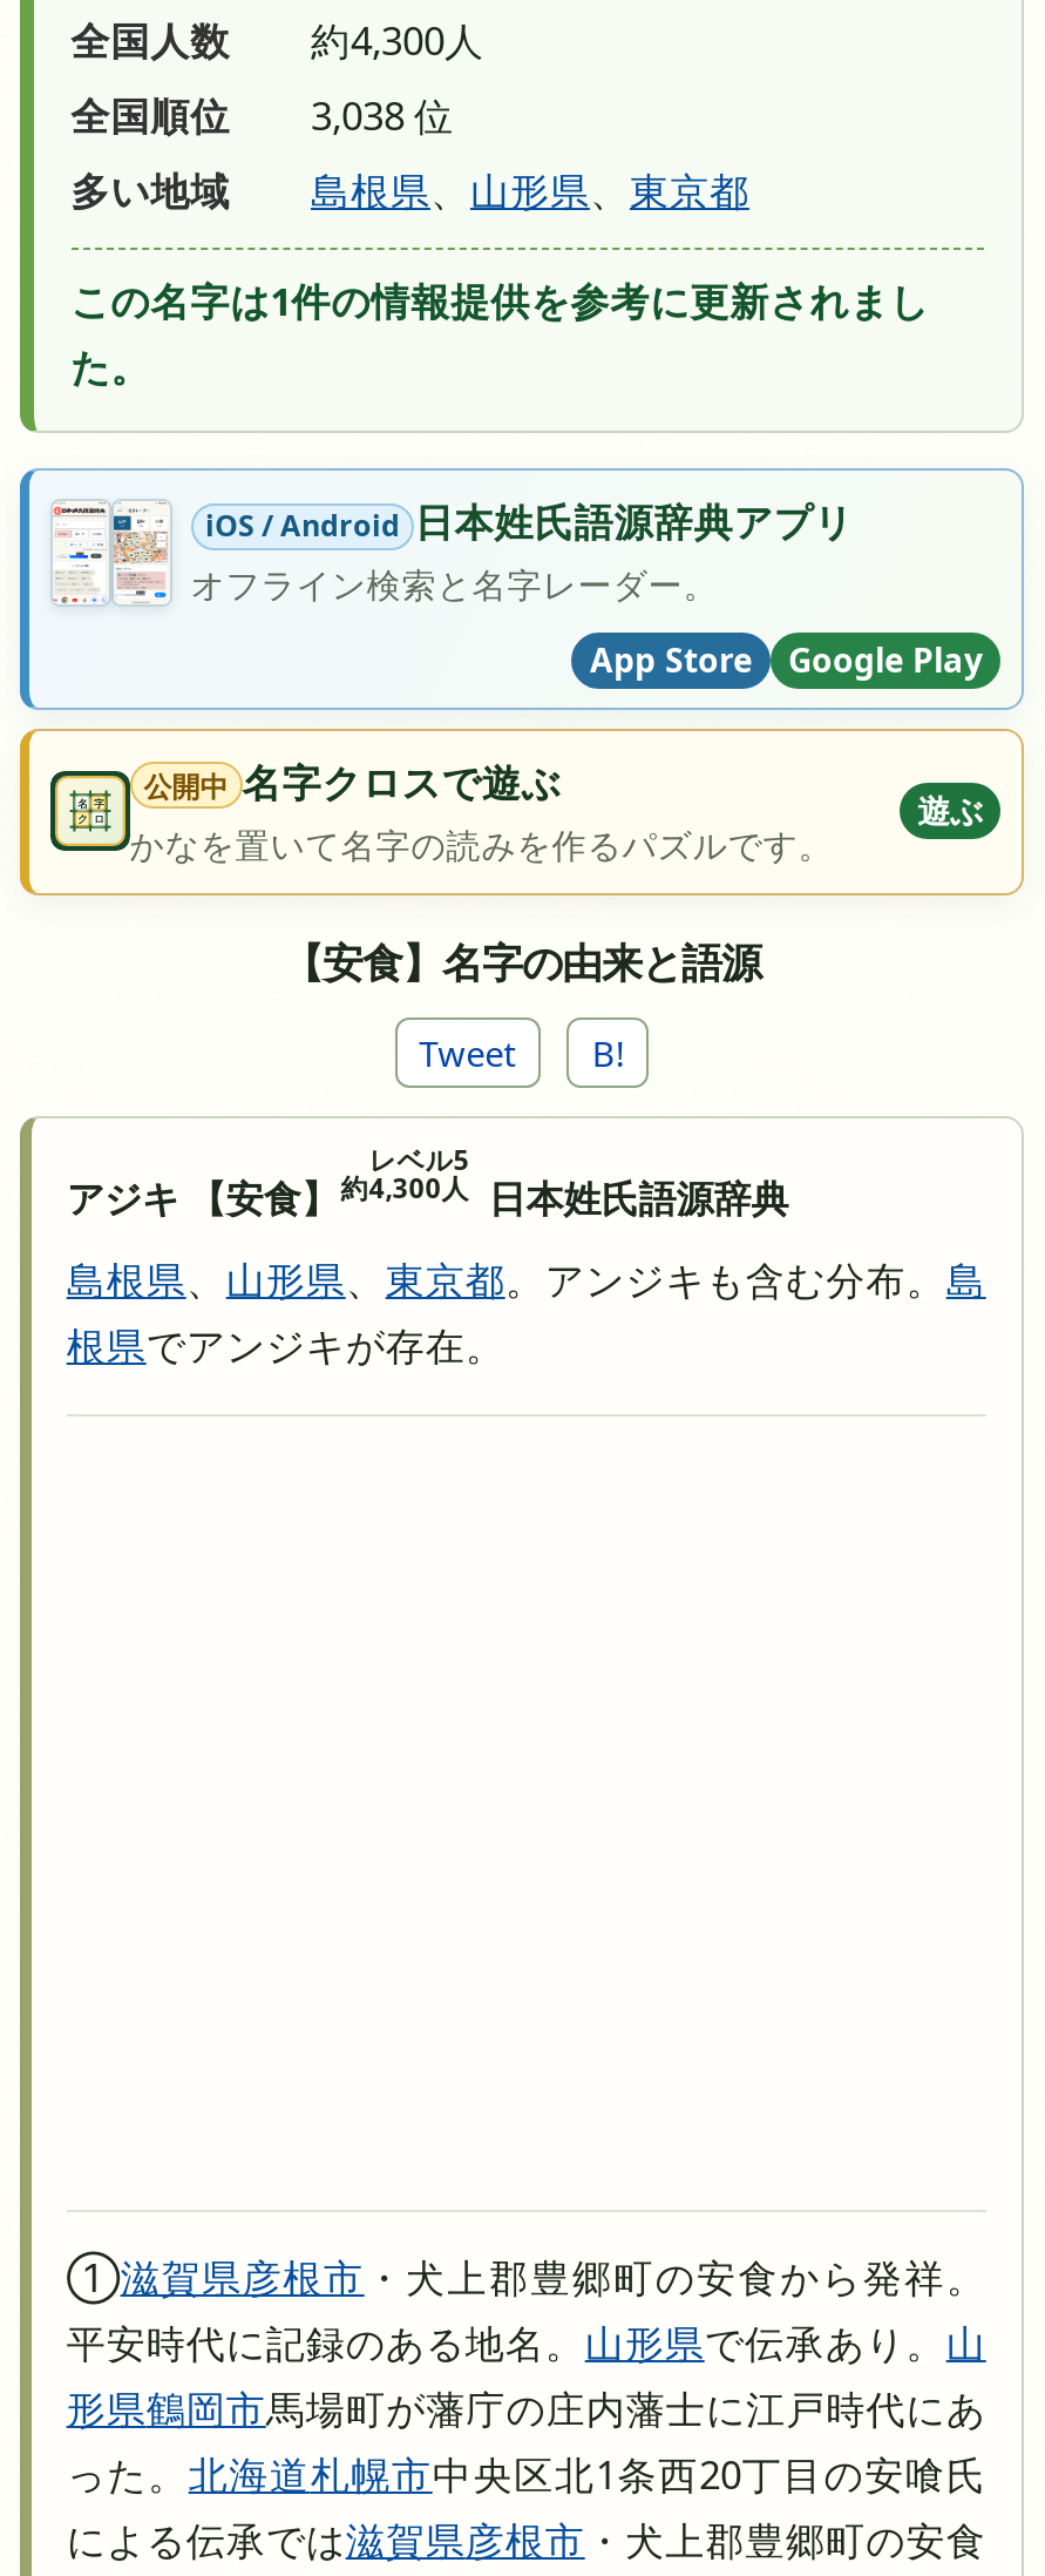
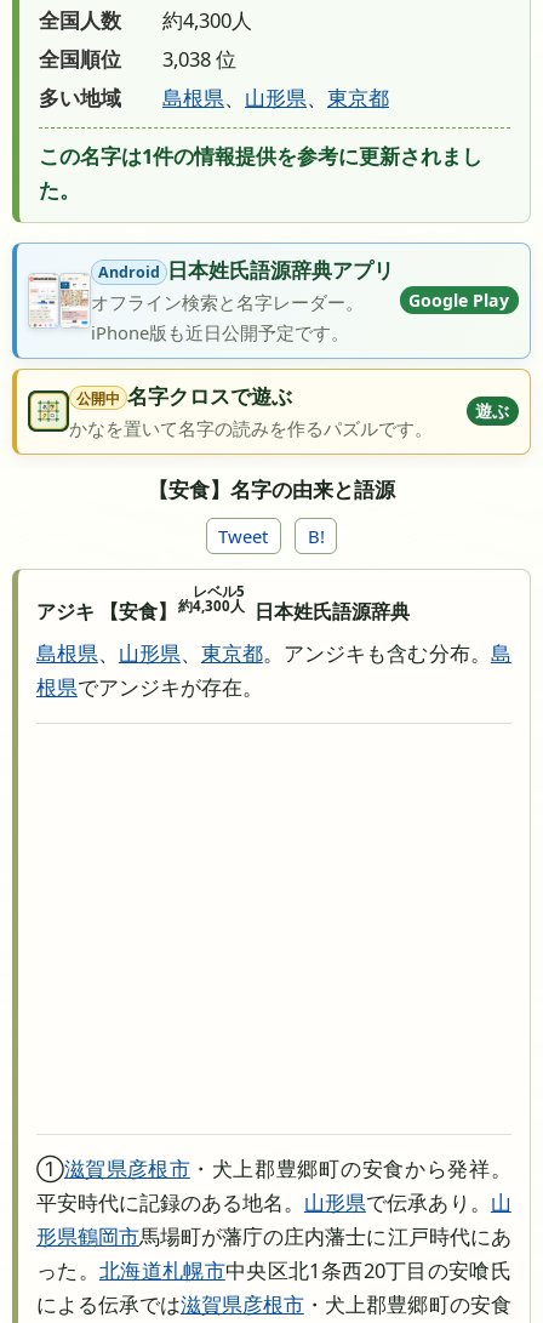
- [image]
- iOS / Android 日本姓氏語源辞典アプリ
+ [image]
+ Android 日本姓氏語源辞典アプリ

- App Store
+ iPhone版も近日公開予定です。

moved up: Google Play
